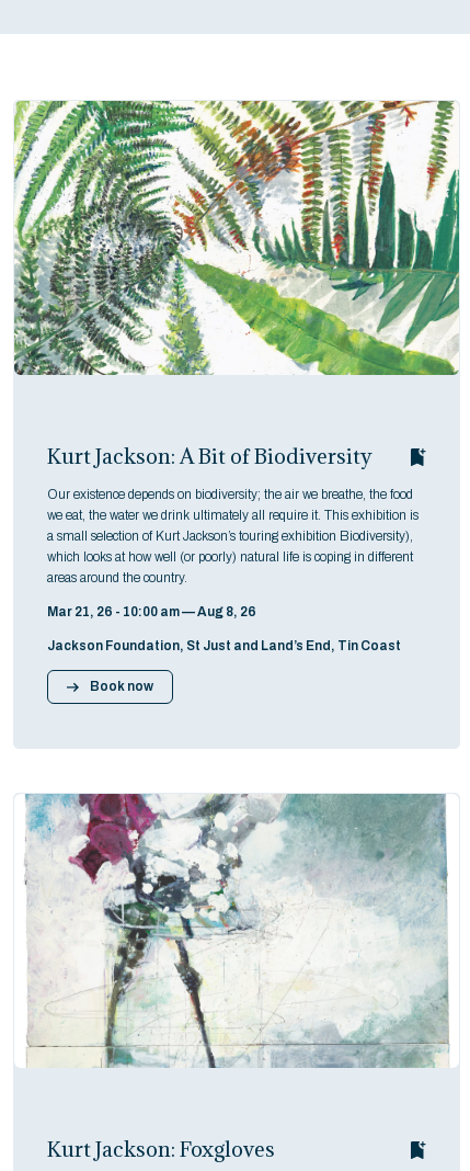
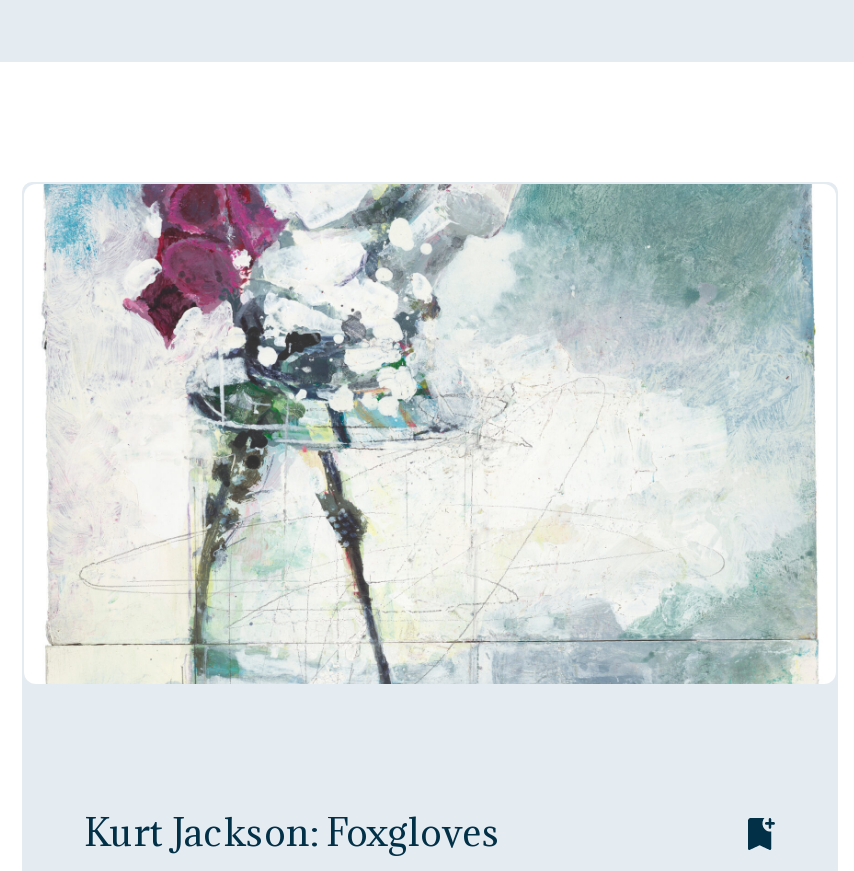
- [image]

- Kurt Jackson: A Bit of Biodiversity
- Our existence depends on biodiversity; the air we breathe, the food
- we eat, the water we drink ultimately all require it. This exhibition is
- a small selection of Kurt Jackson’s touring exhibition Biodiversity),
- which looks at how well (or poorly) natural life is coping in different
- areas around the country.
- Mar 21, 26 - 10:00 am — Aug 8, 26
- Jackson Foundation, St Just and Land’s End, Tin Coast
- Book now
